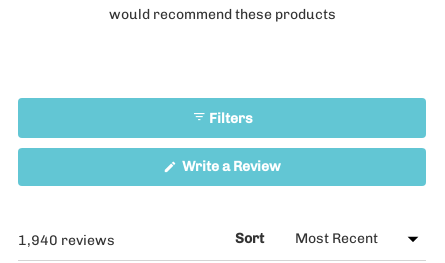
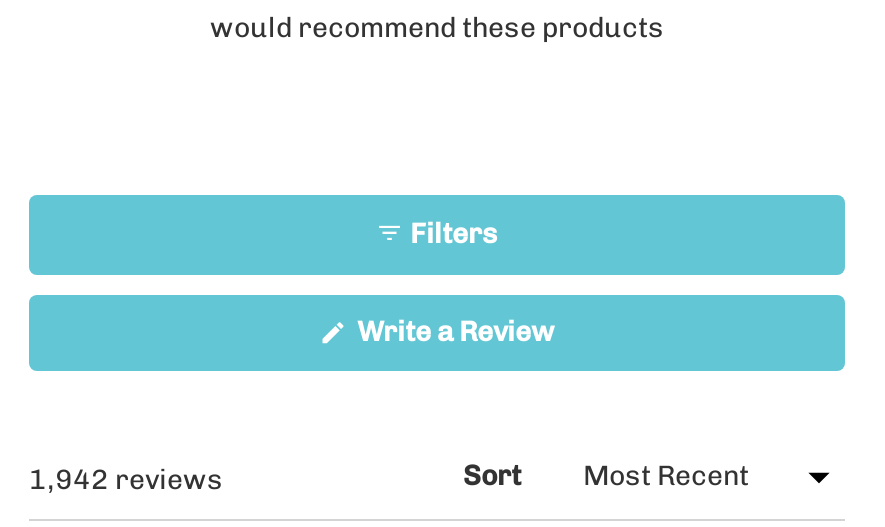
- 1,940 reviews
+ 1,942 reviews
